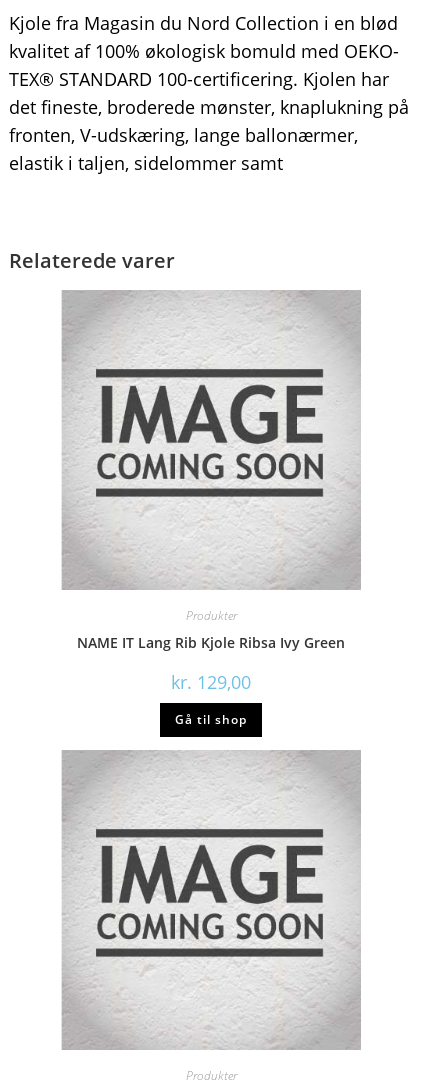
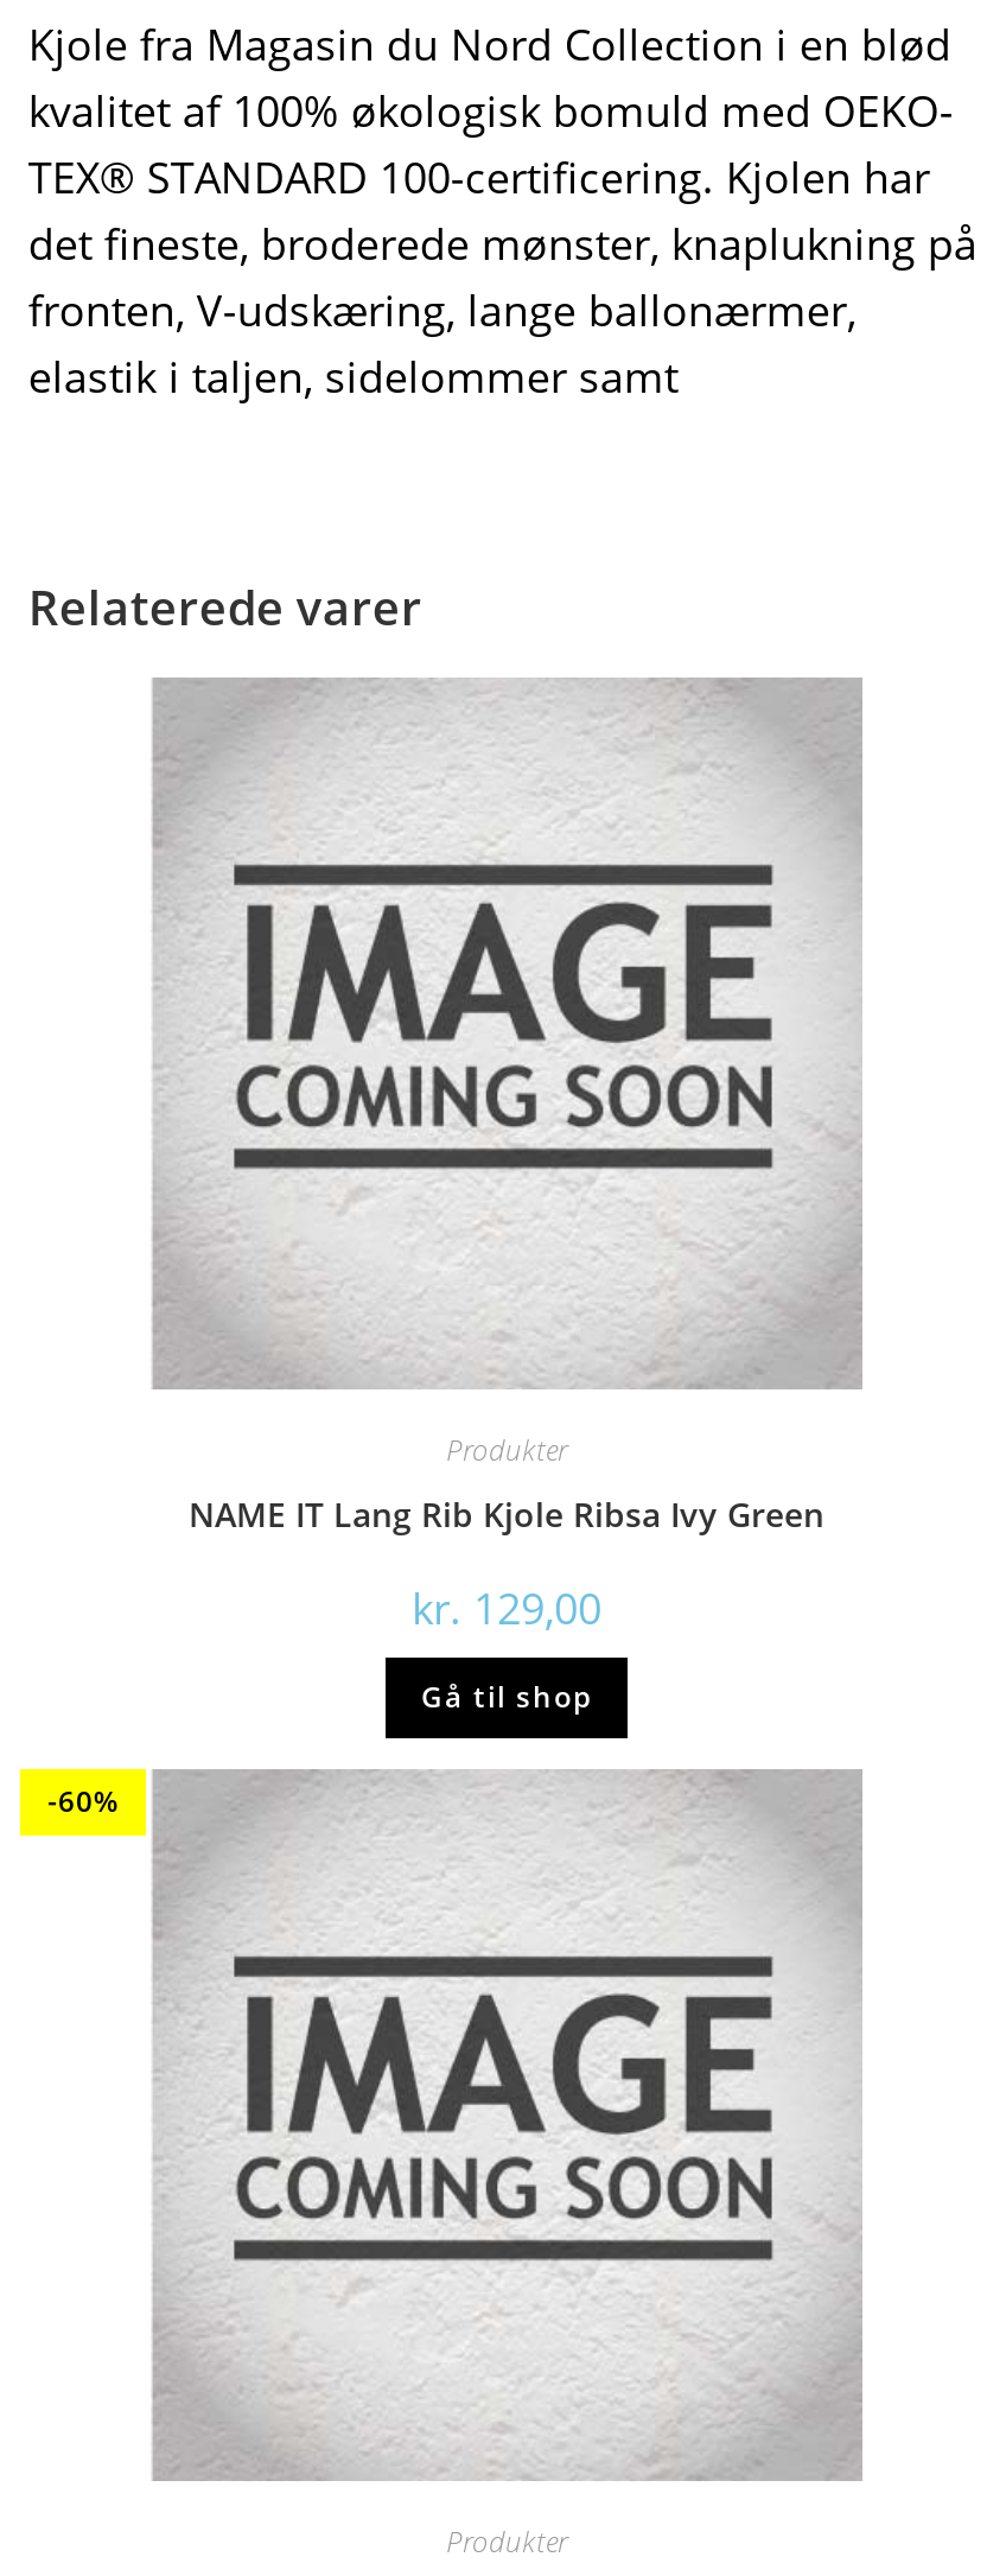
+ -60%
